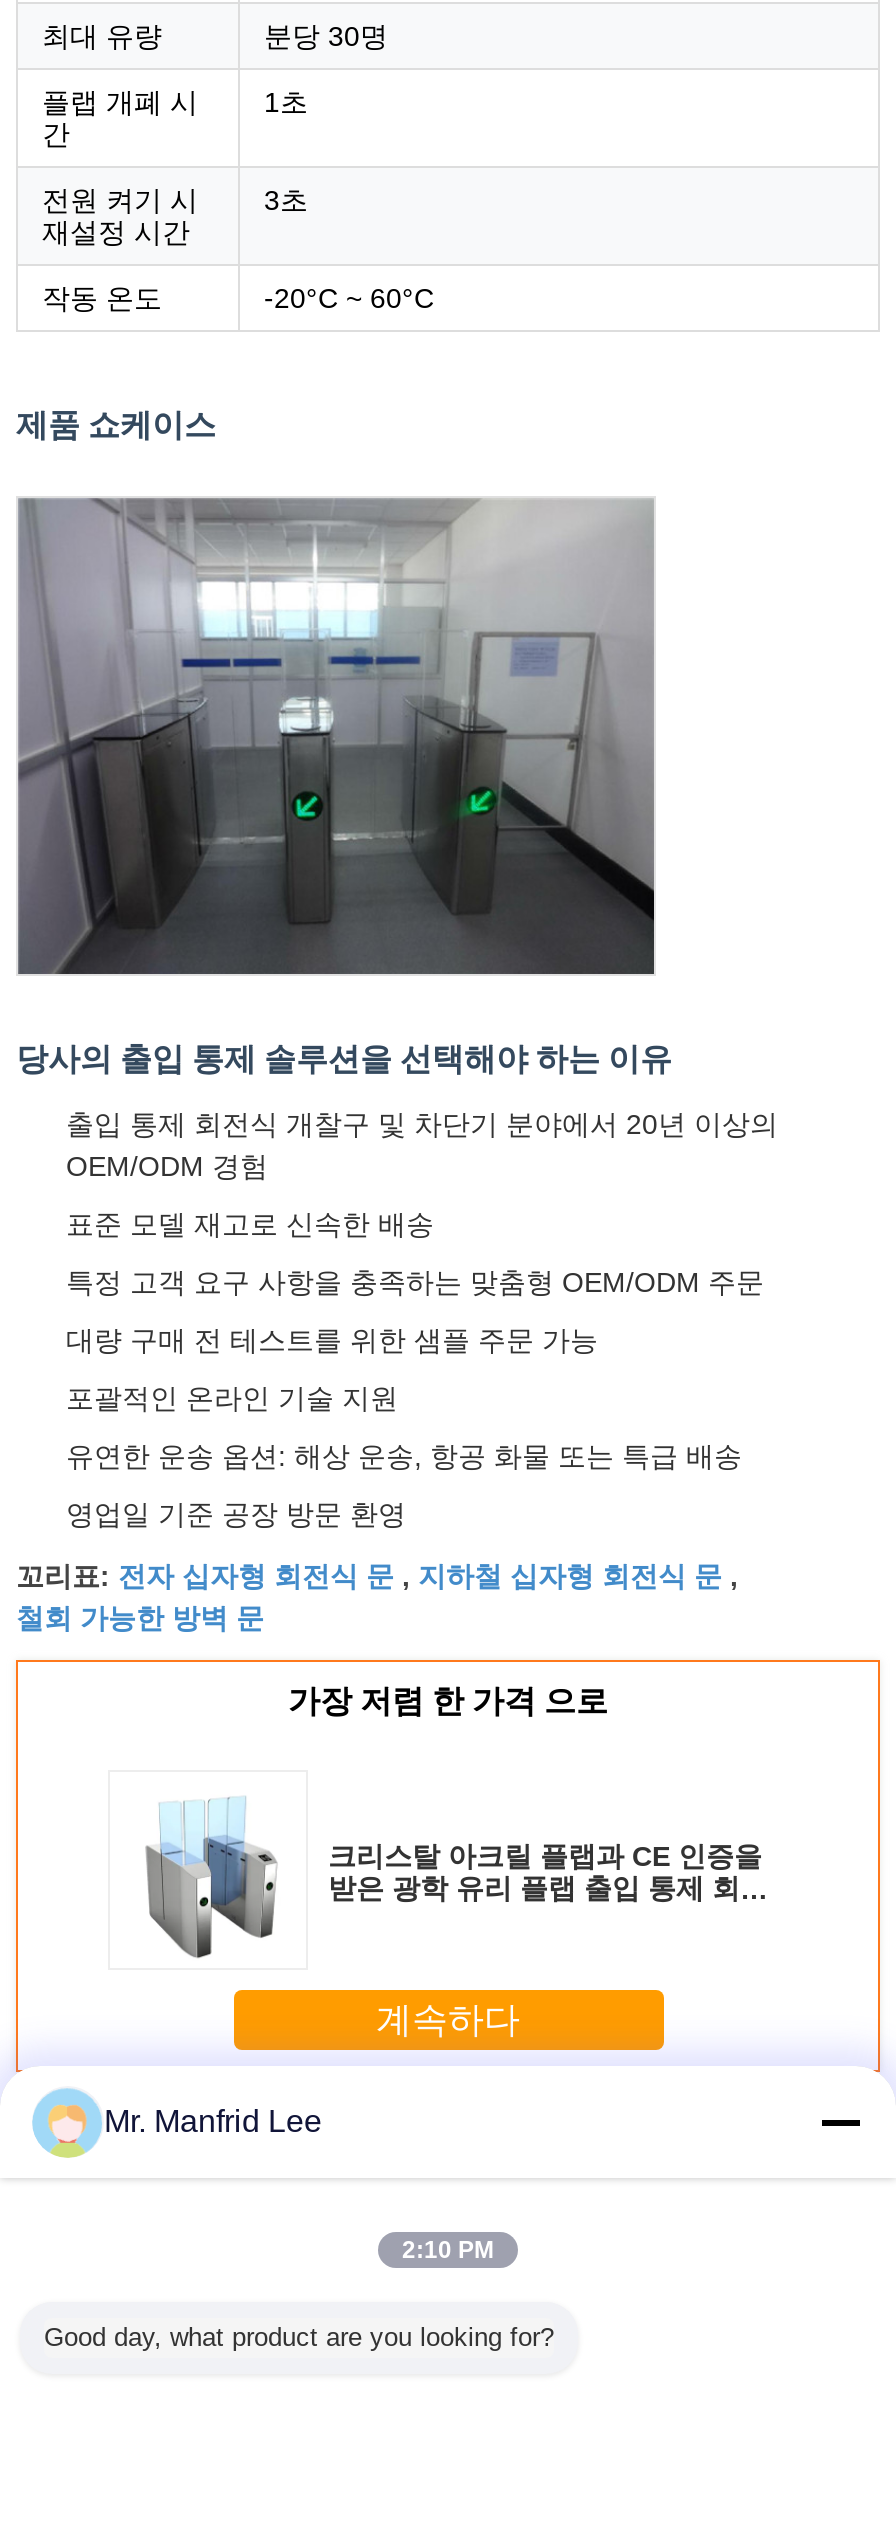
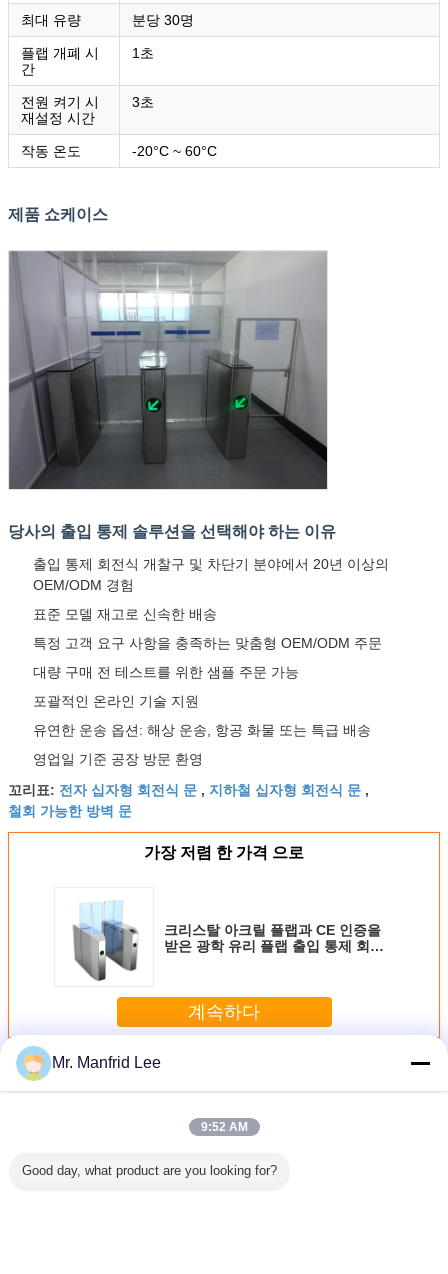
- 2:10 PM
+ 9:52 AM
